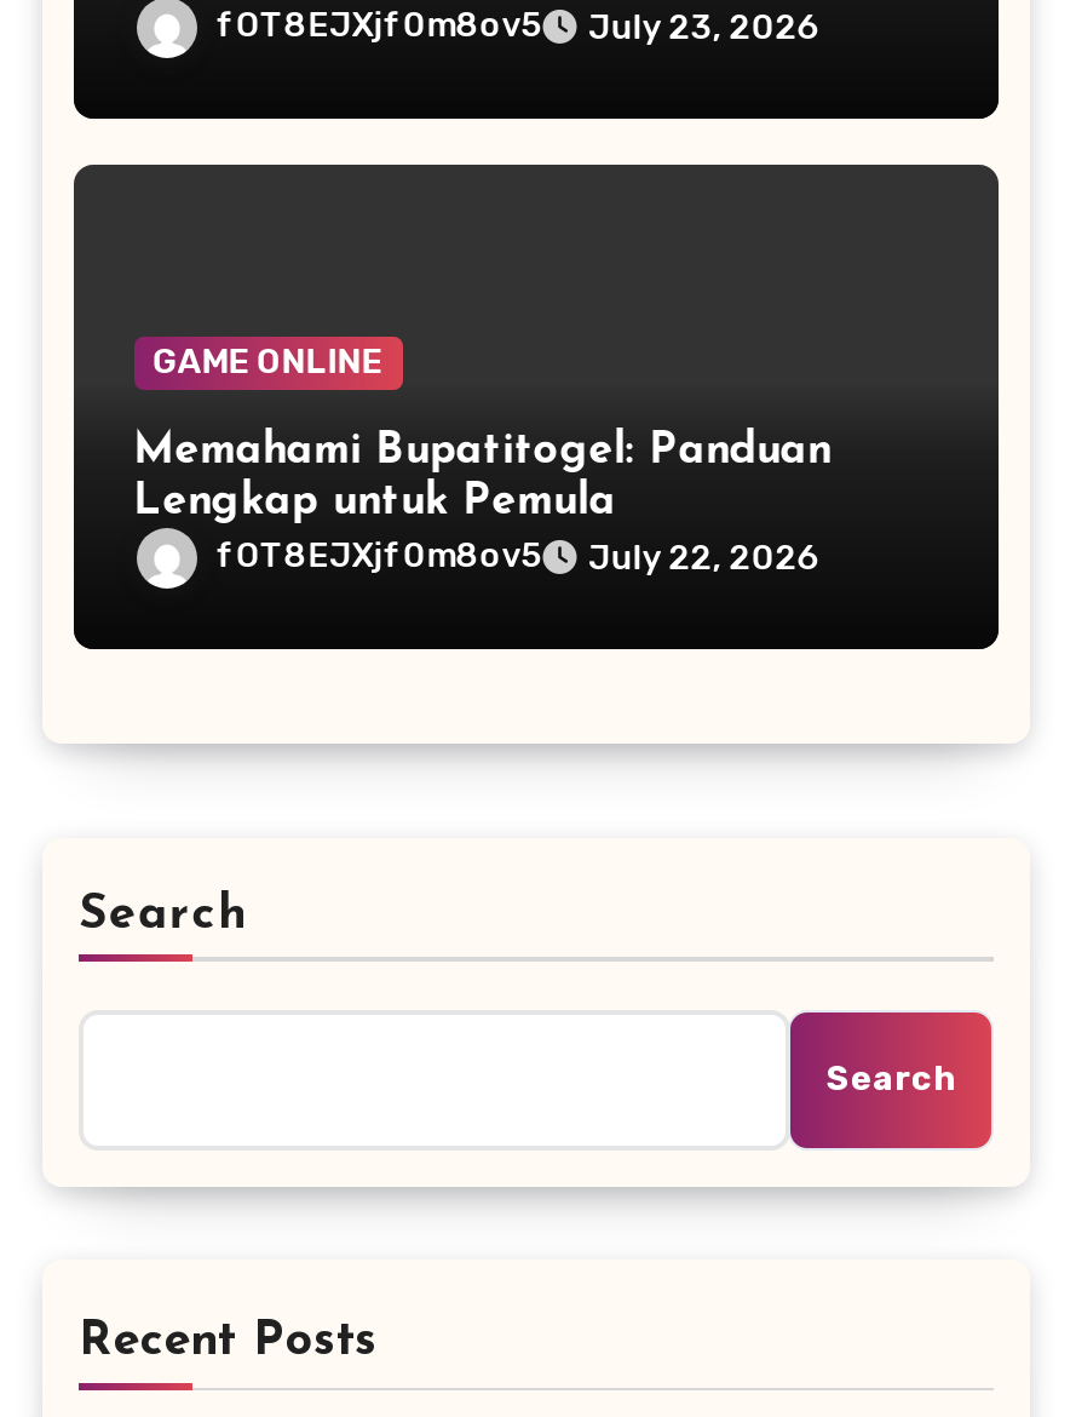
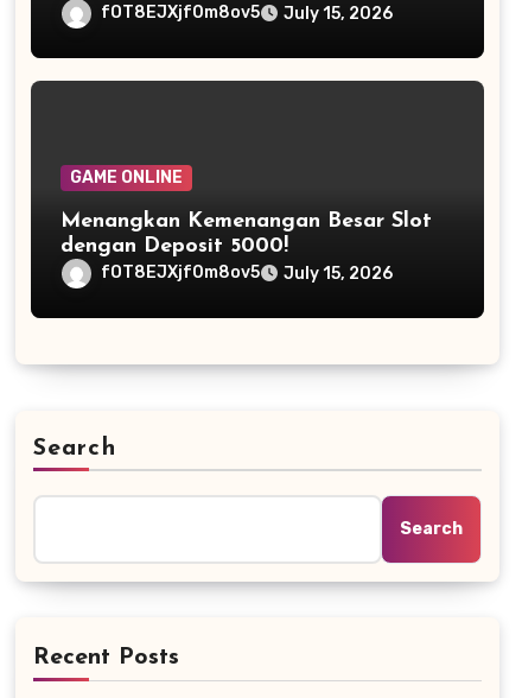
- fOT8EJXjf0m8ov5 July 23, 2026
+ fOT8EJXjf0m8ov5 July 15, 2026

- Memahami Bupatitogel: Panduan
- Lengkap untuk Pemula
+ Menangkan Kemenangan Besar Slot
+ dengan Deposit 5000!

- fOT8EJXjf0m8ov5 July 22, 2026
+ fOT8EJXjf0m8ov5 July 15, 2026
